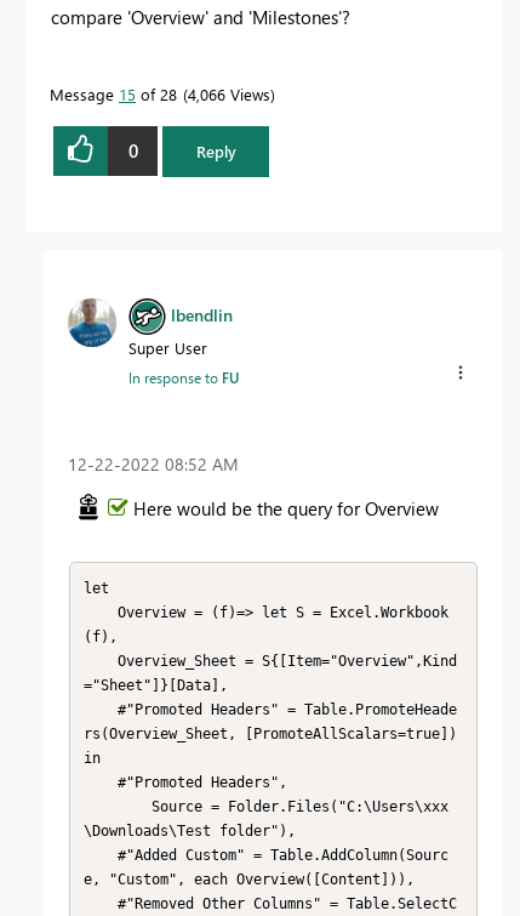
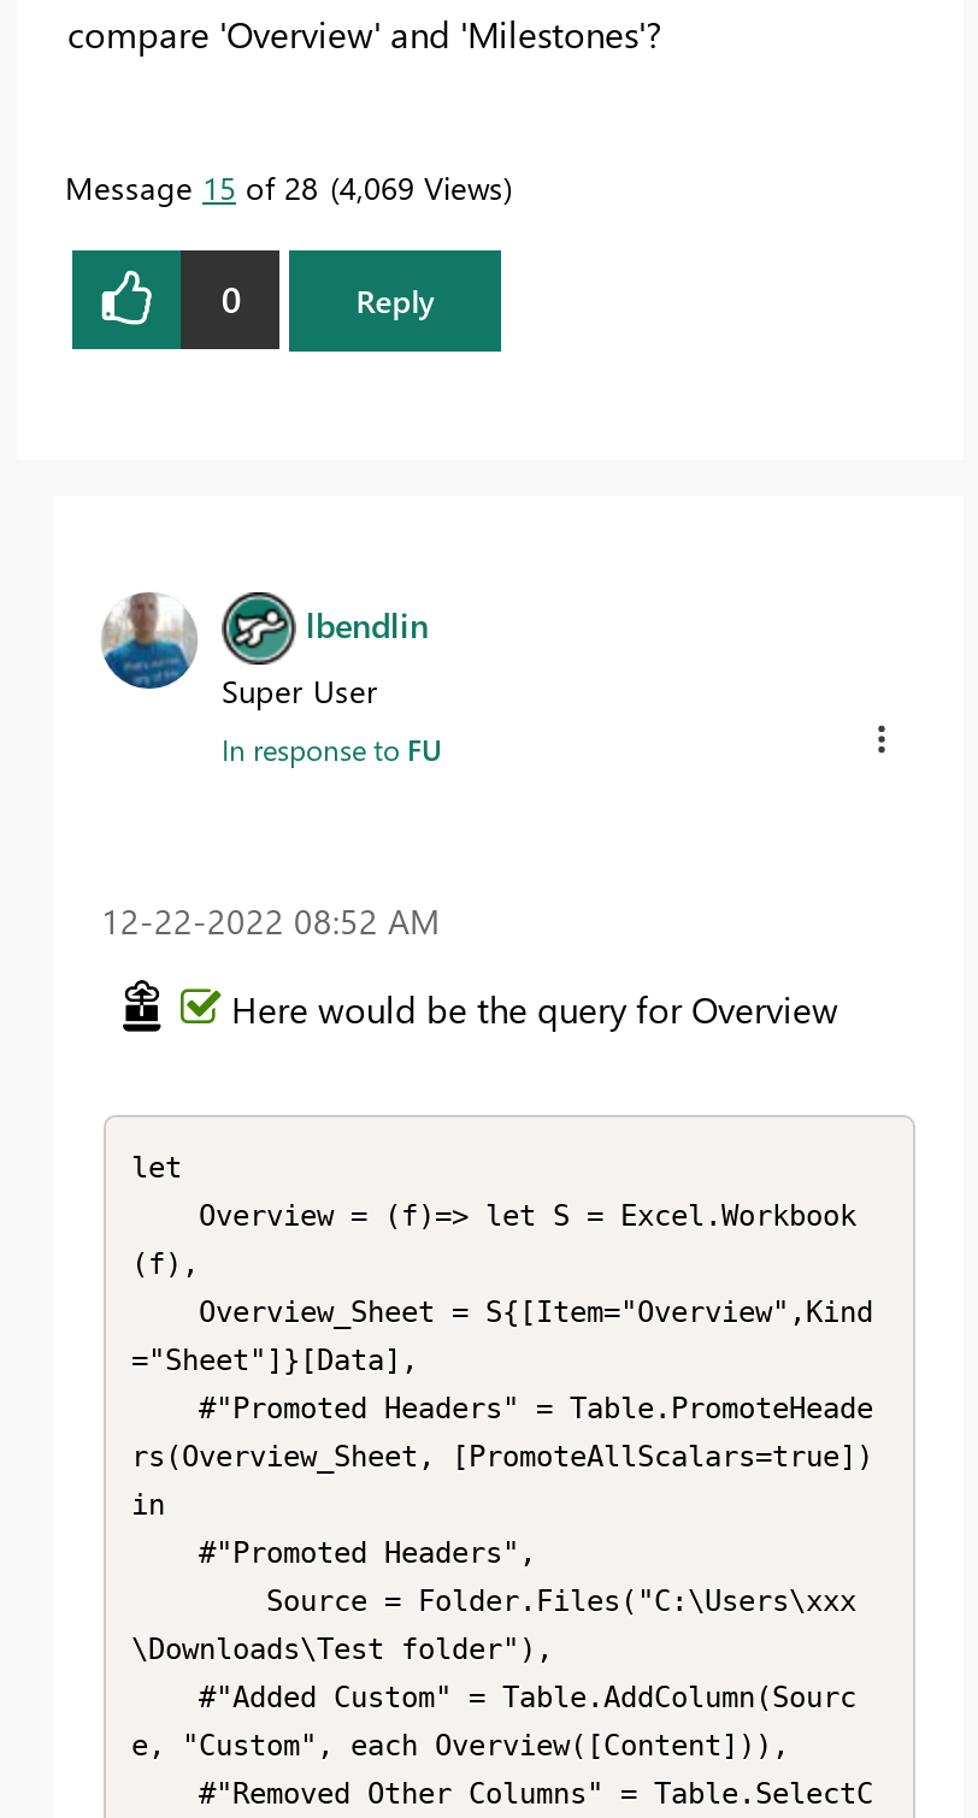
- Message 15 of 28 4,066 Views
+ Message 15 of 28 4,069 Views
